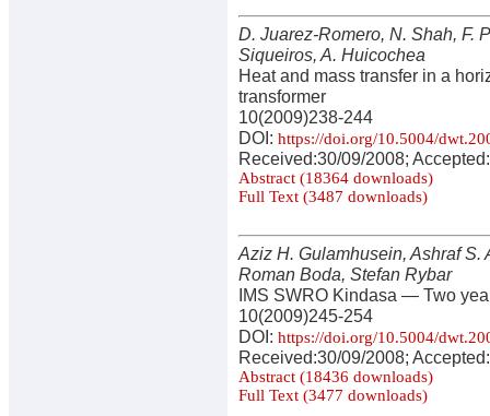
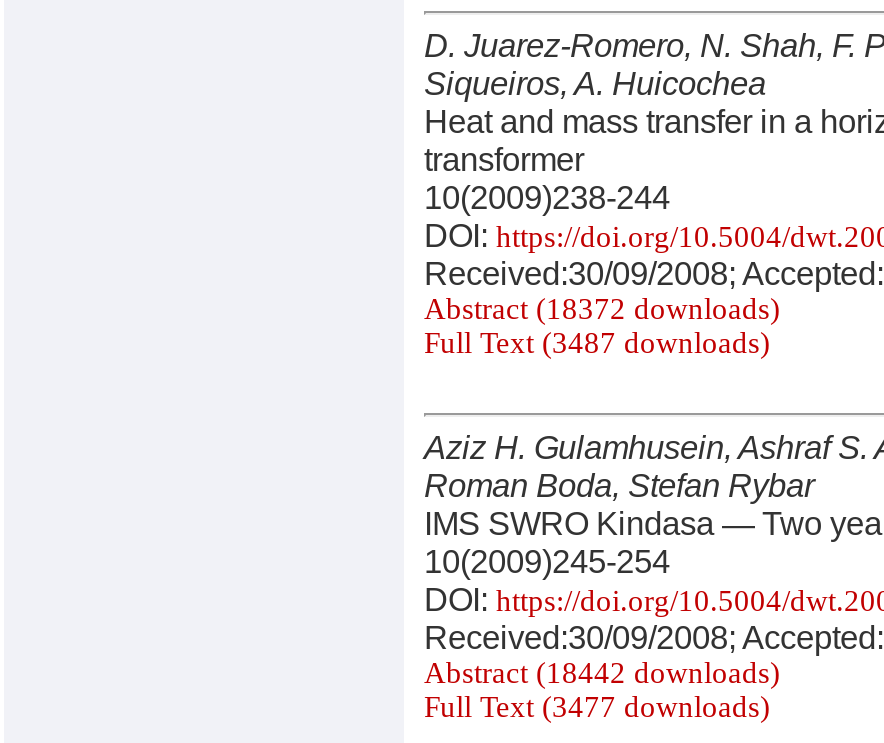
- Abstract (18364 downloads)
+ Abstract (18372 downloads)

- Abstract (18436 downloads)
+ Abstract (18442 downloads)
